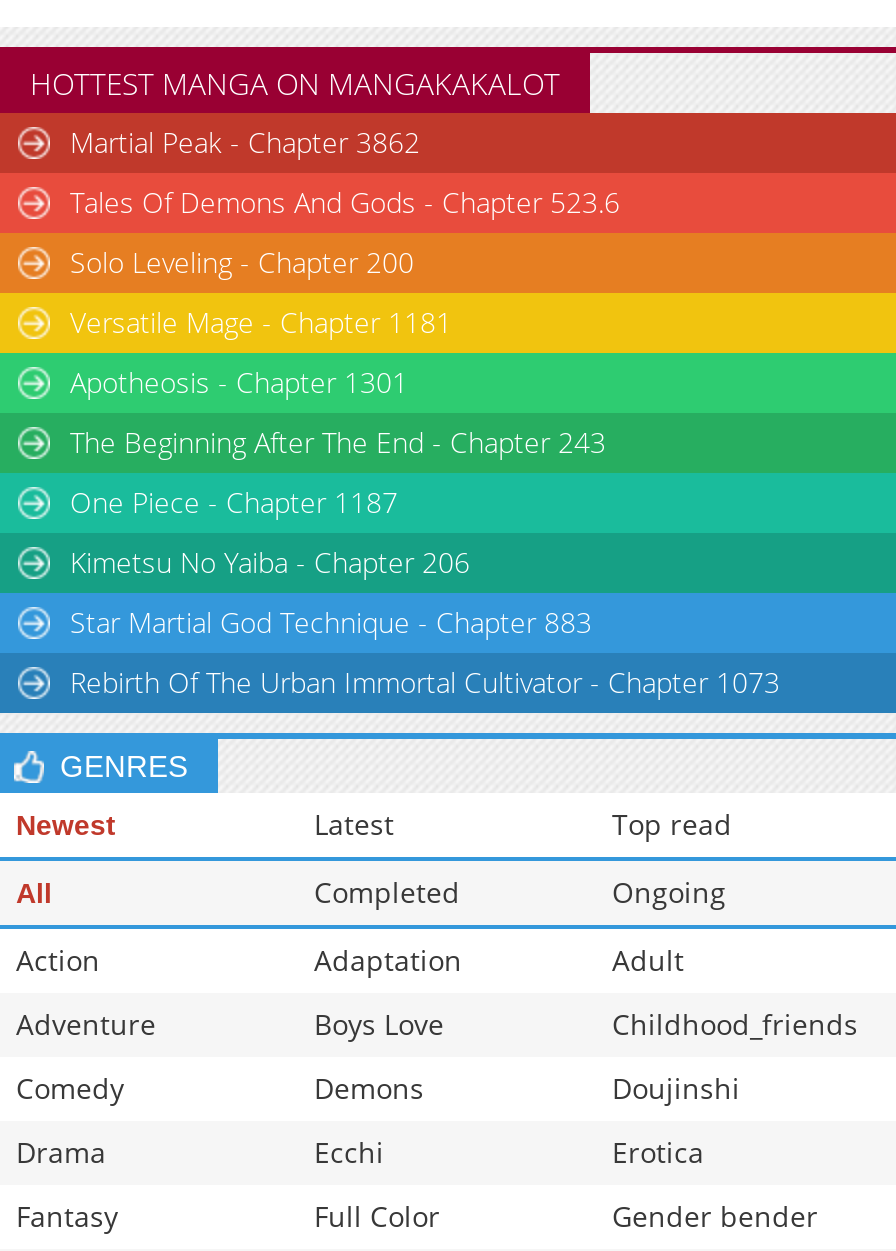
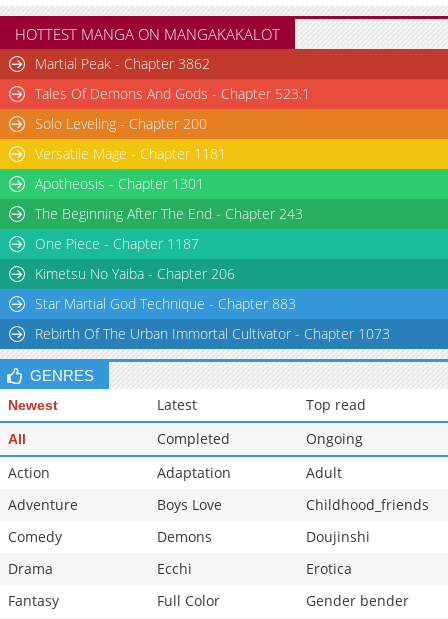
- Tales Of Demons And Gods - Chapter 523.6
+ Tales Of Demons And Gods - Chapter 523.1
